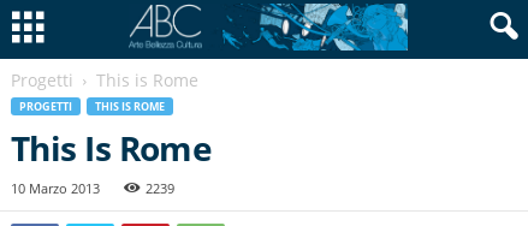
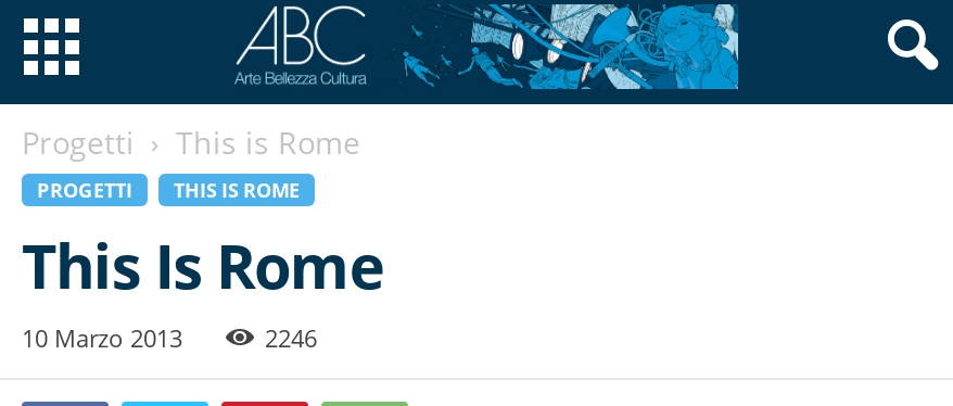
- 2239
+ 2246
